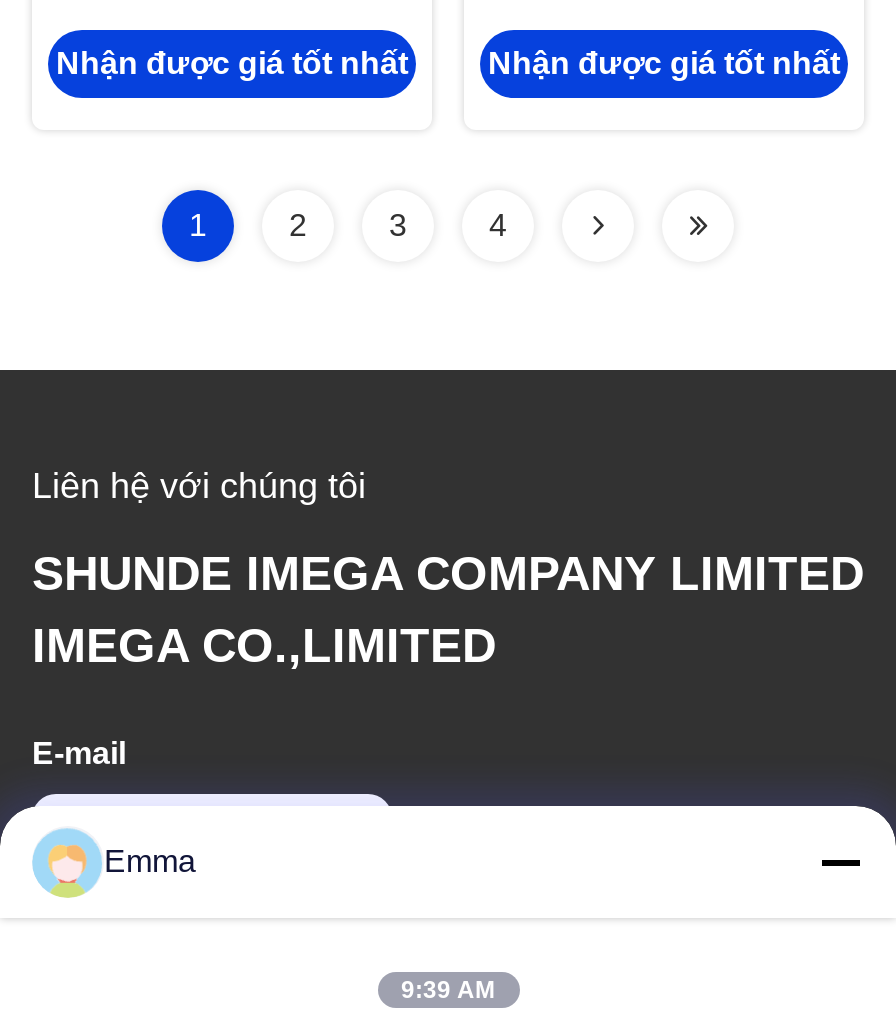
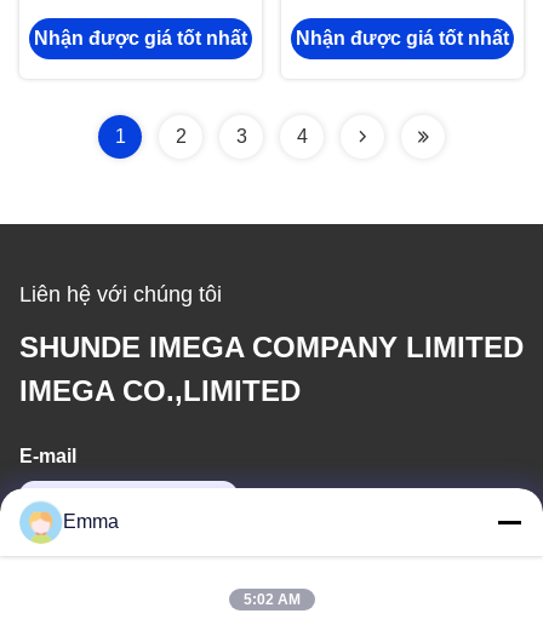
- 9:39 AM
+ 5:02 AM
